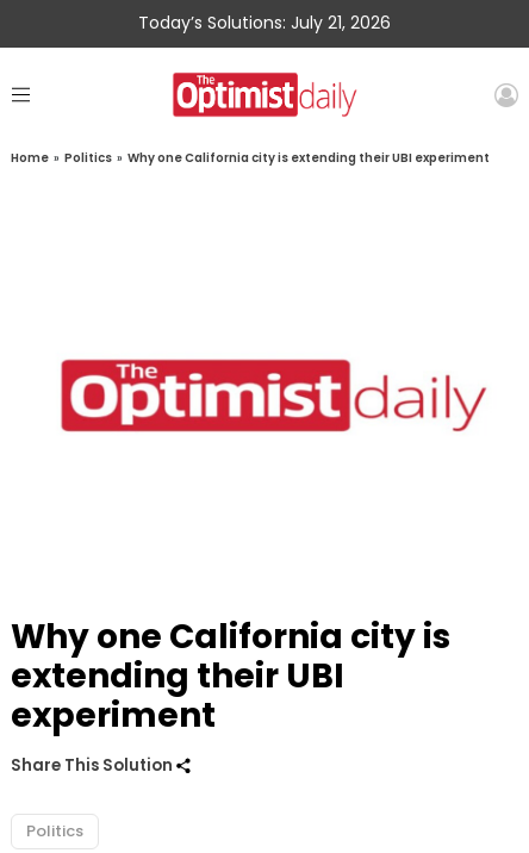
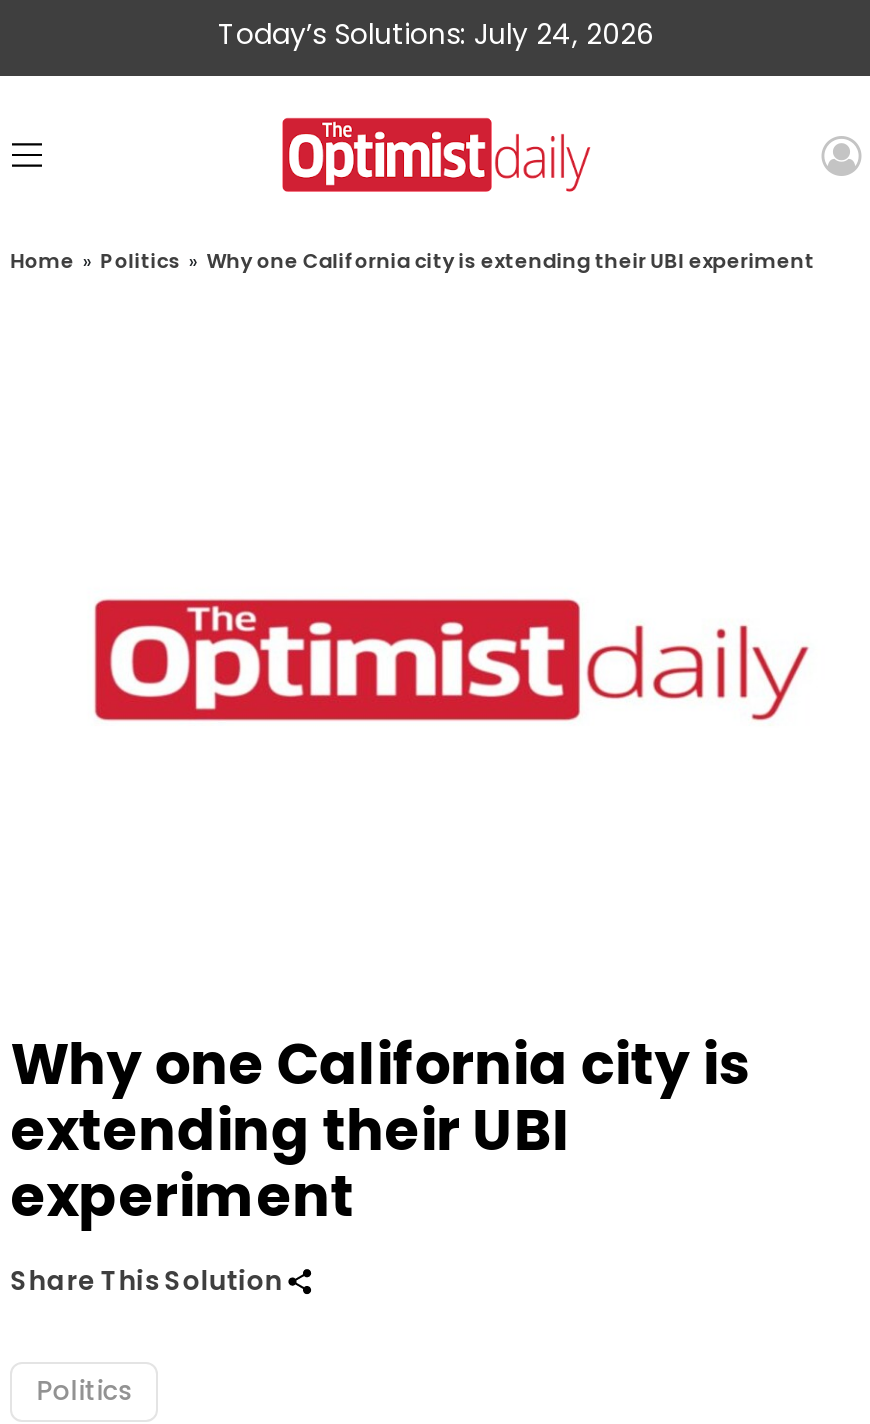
- Today’s Solutions: July 21, 2026
+ Today’s Solutions: July 24, 2026
